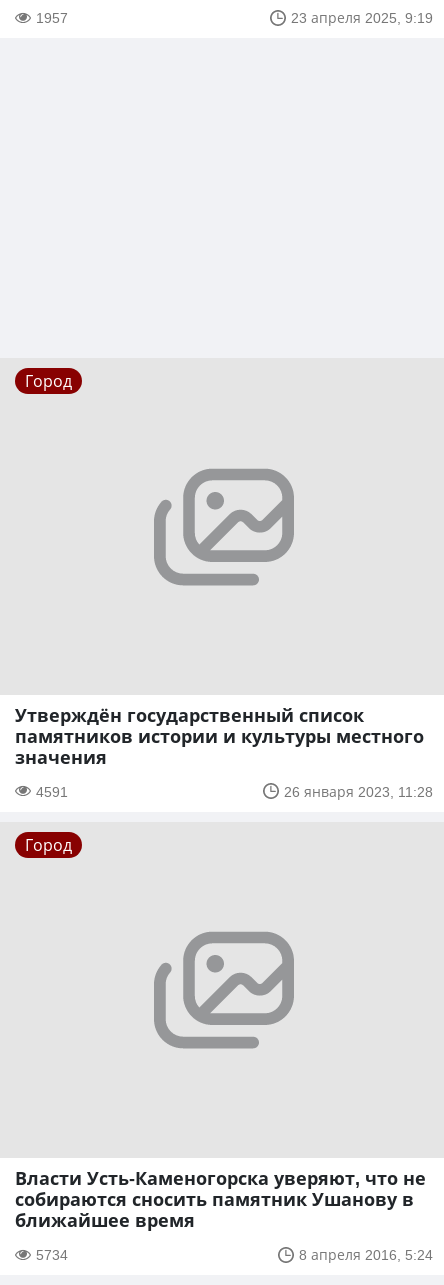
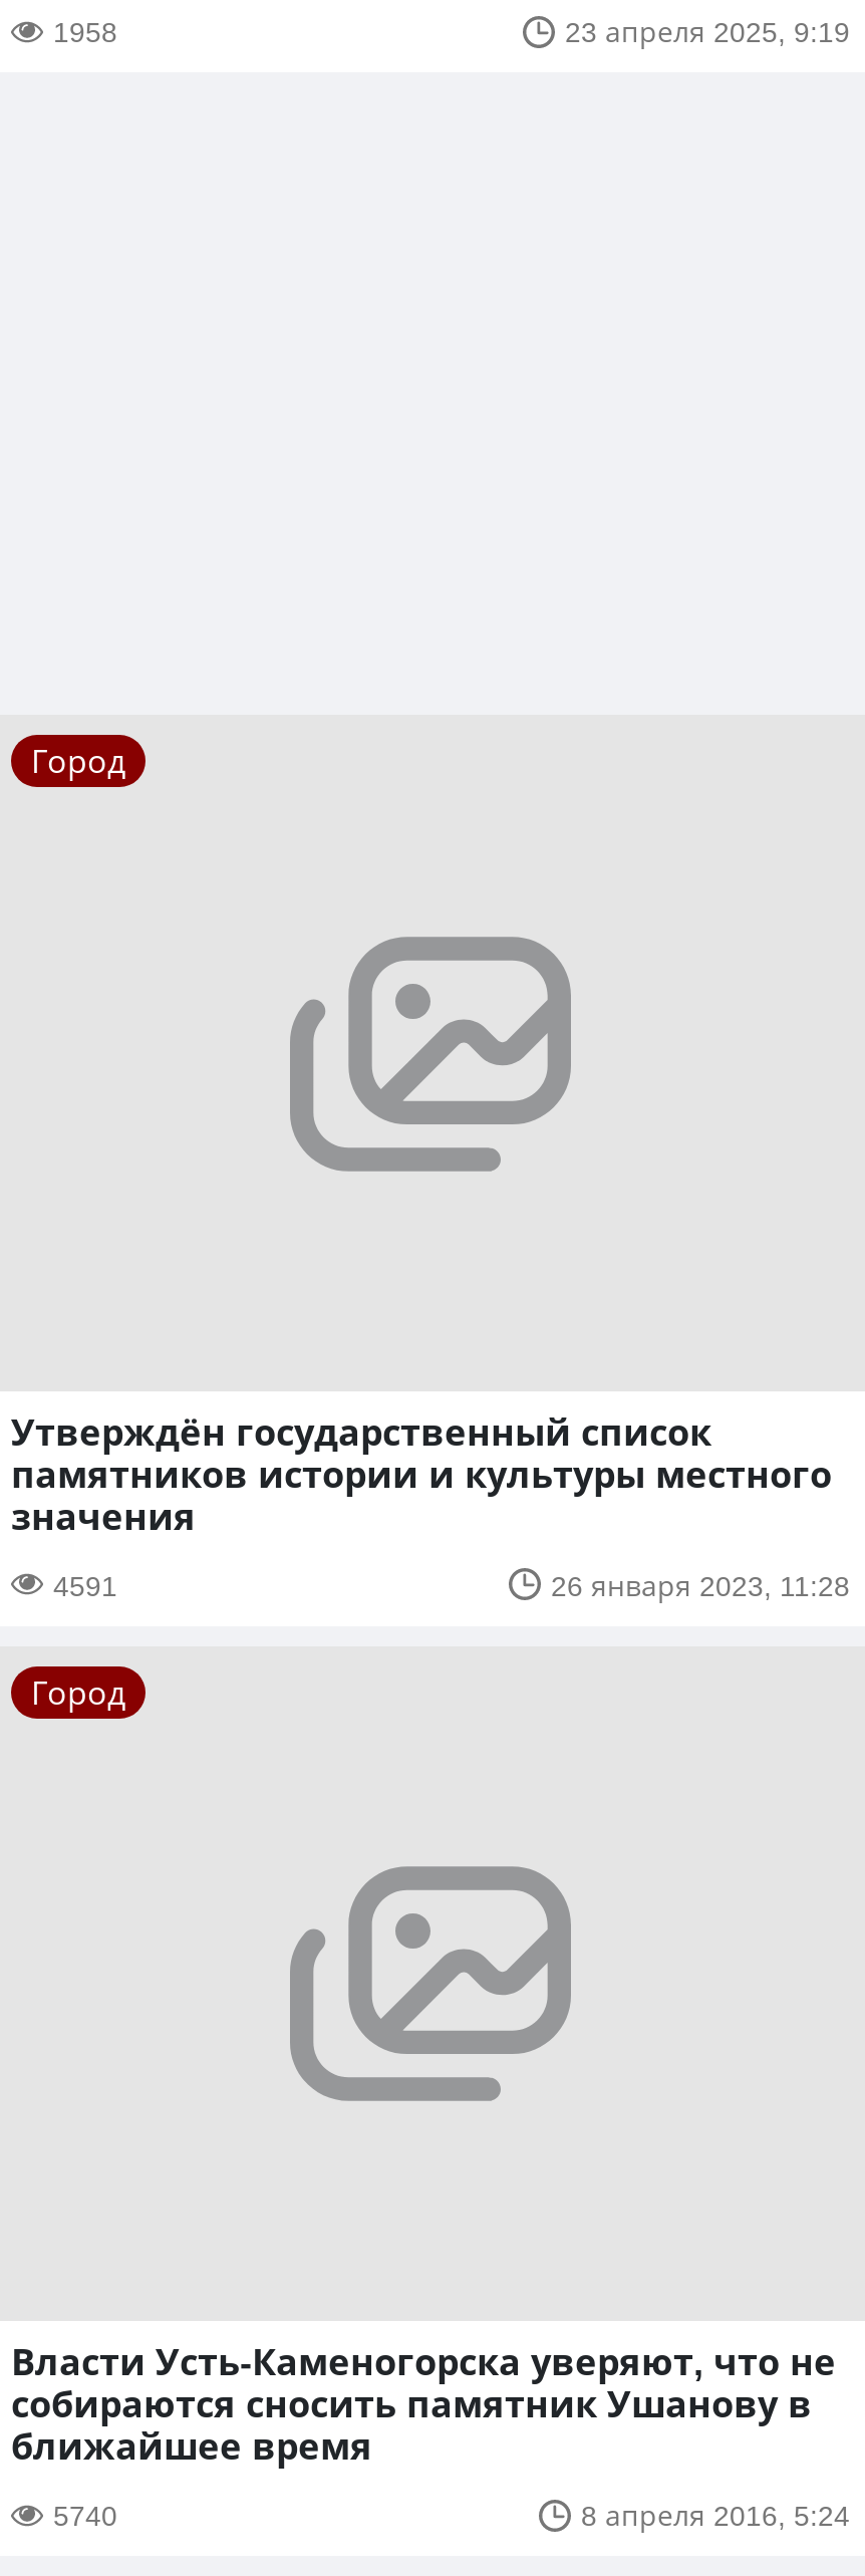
- 1957
+ 1958

- 5734
+ 5740
